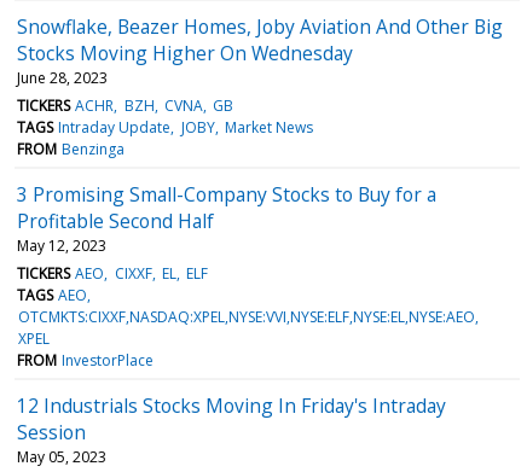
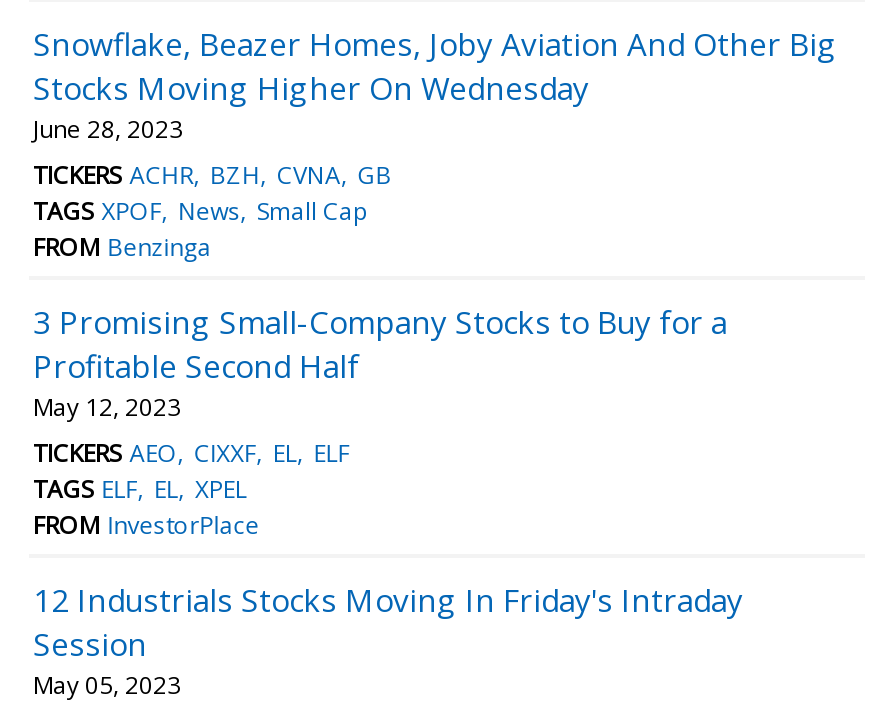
- TAGS Intraday Update JOBY Market News
+ TAGS XPOF News Small Cap

- TAGS AEO
- OTCMKTS:CIXXF,NASDAQ:XPEL,NYSE:VVI,NYSE:ELF,NYSE:EL,NYSE:AEO
- XPEL
+ TAGS ELF EL XPEL
